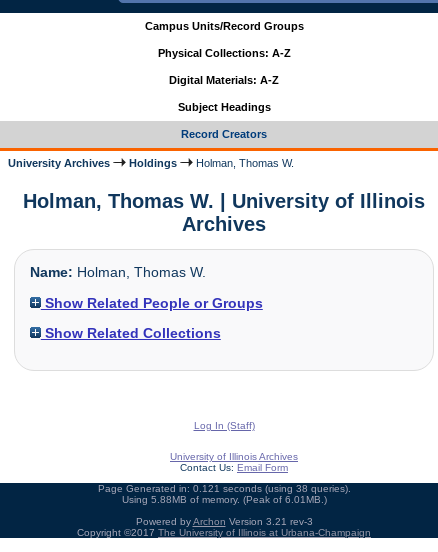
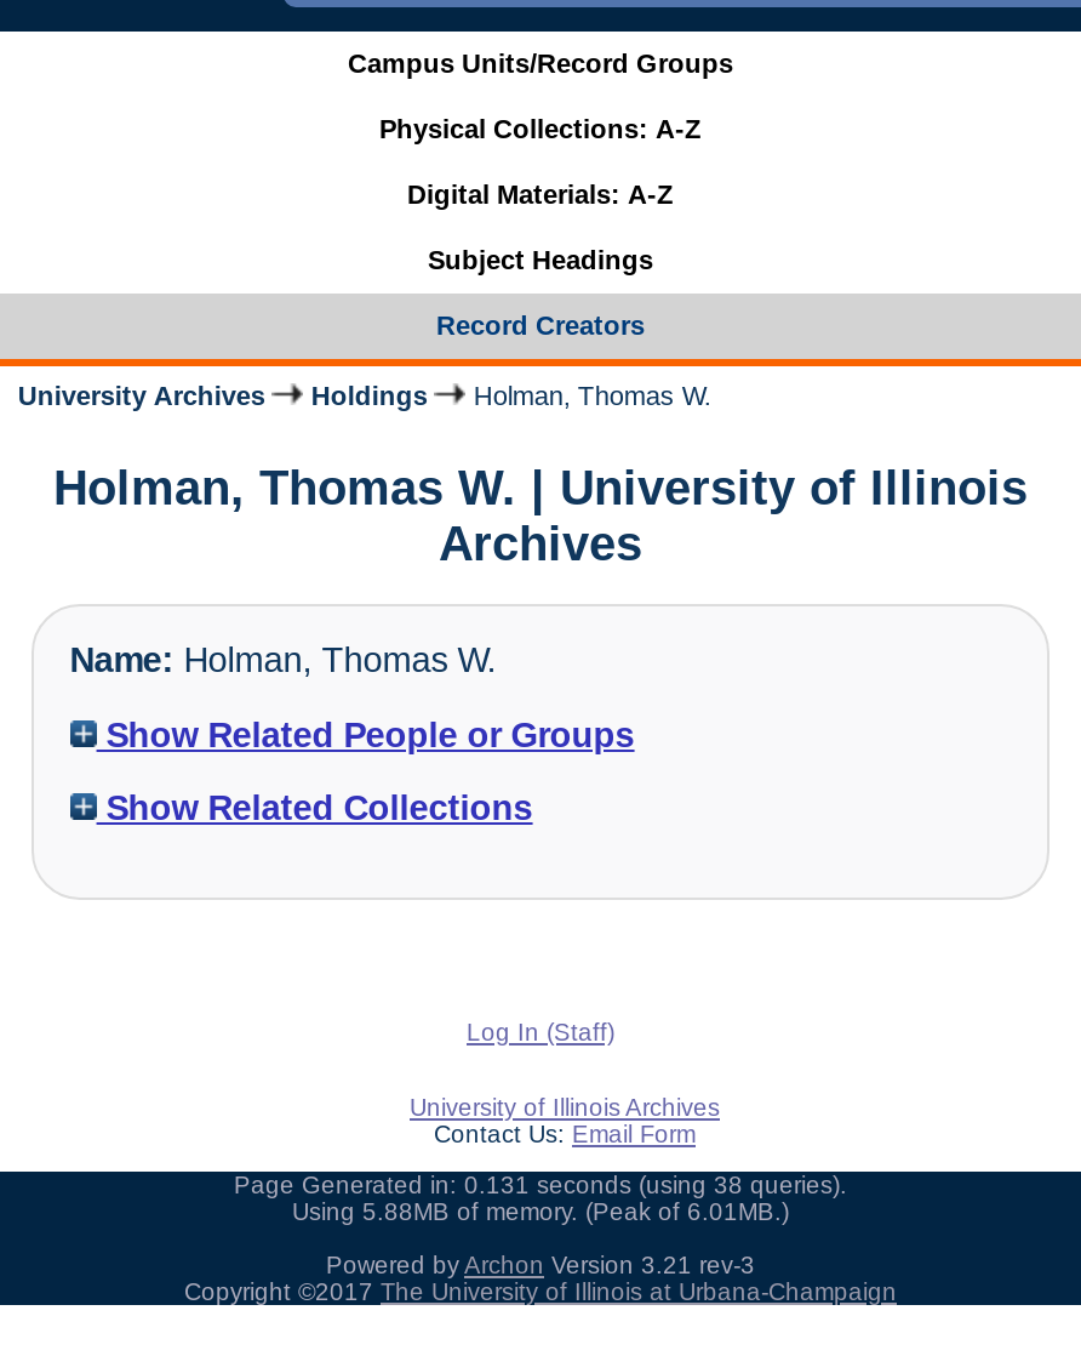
- Page Generated in: 0.121 seconds (using 38 queries).
+ Page Generated in: 0.131 seconds (using 38 queries).
